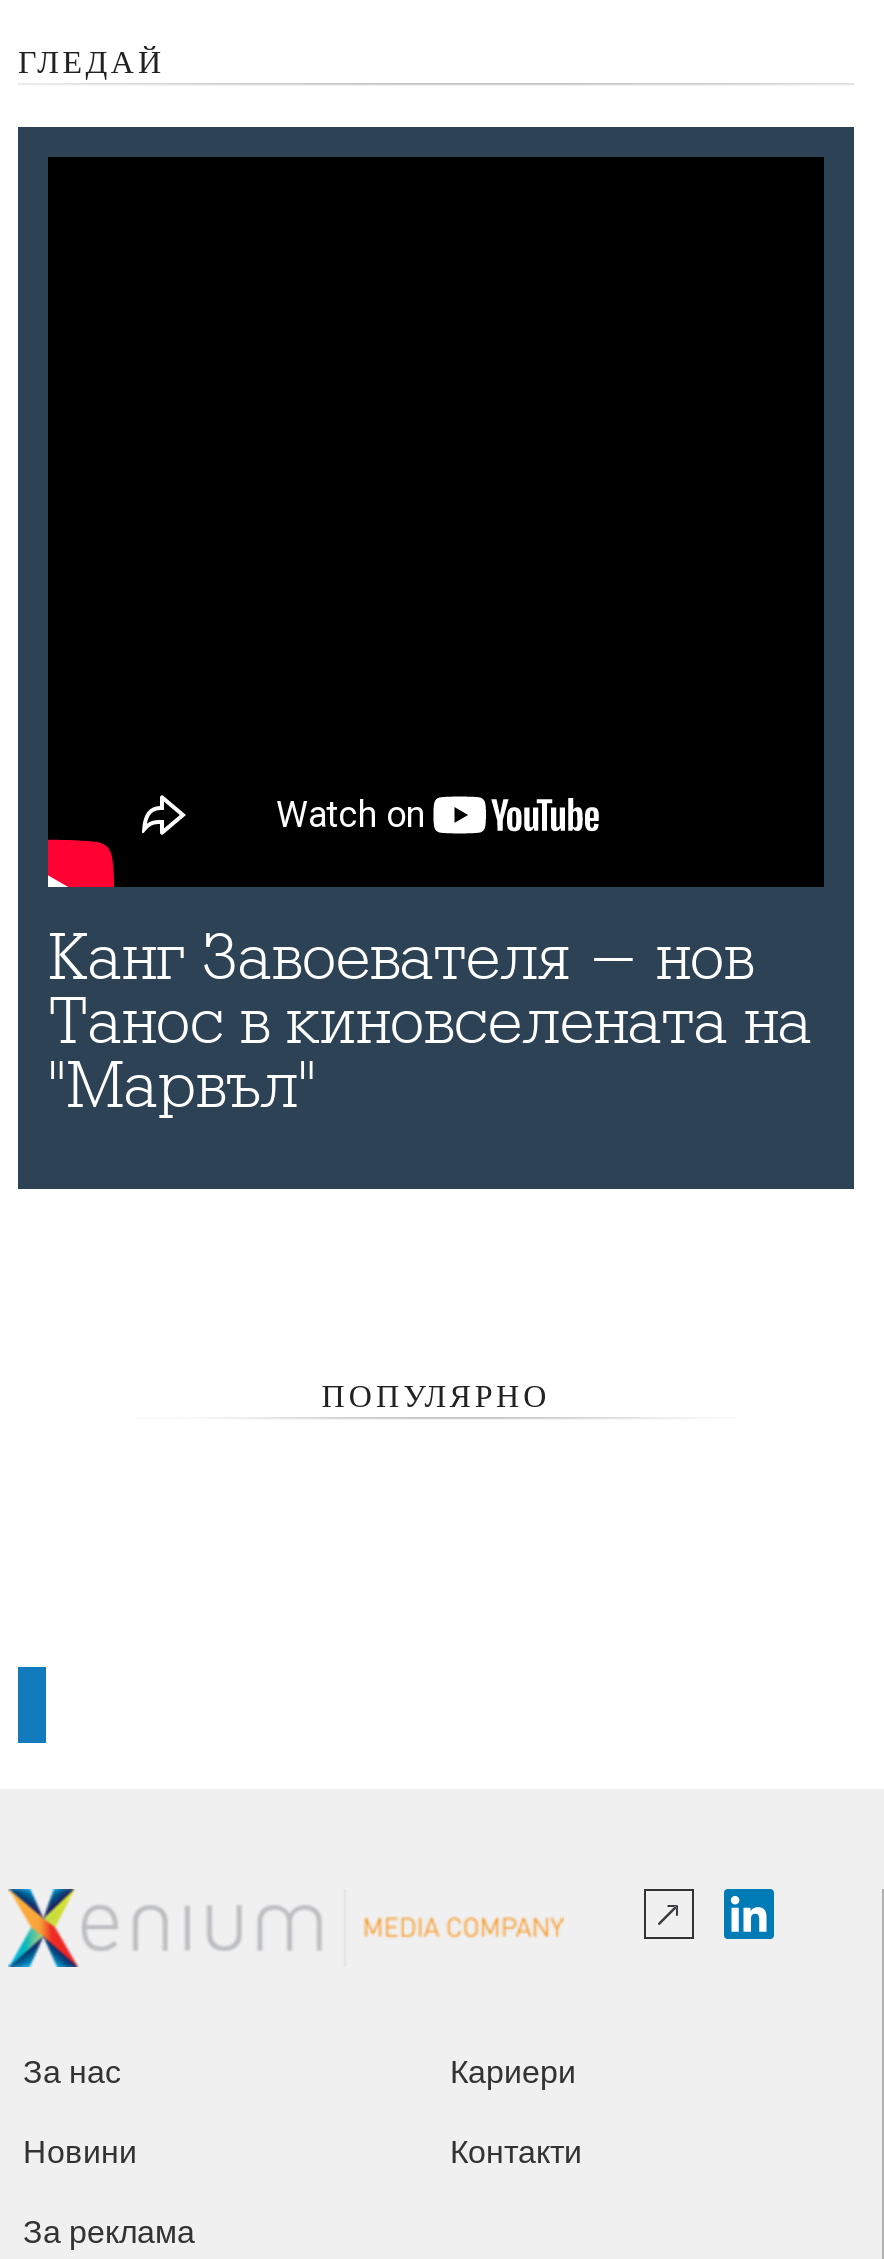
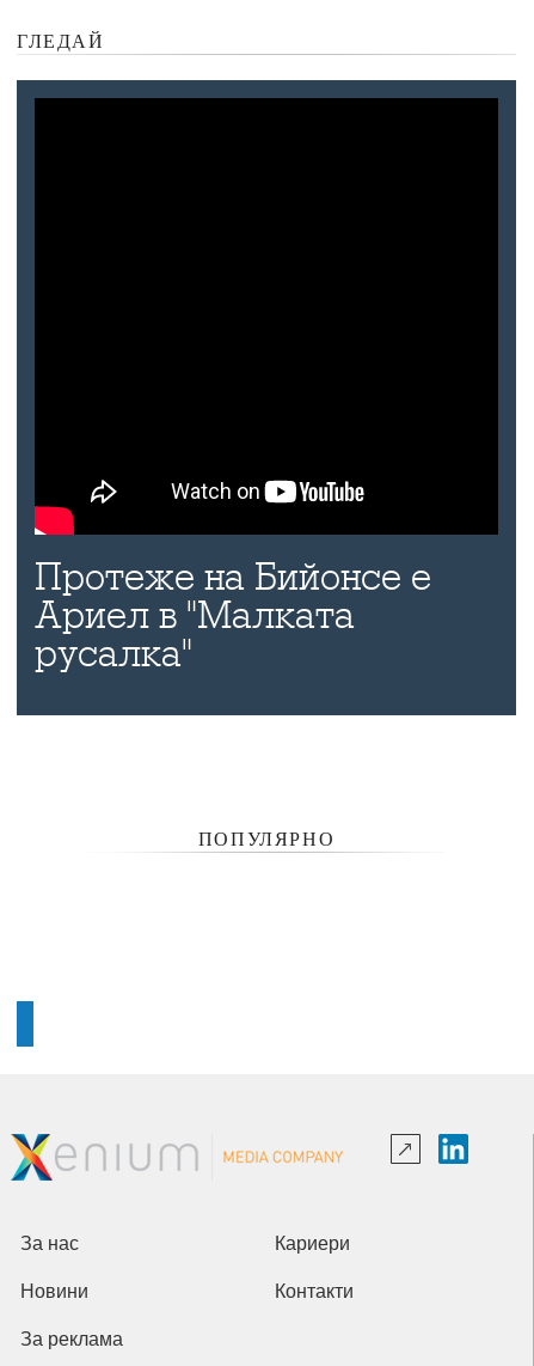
- Канг Завоевателя - нов
- Танос в киновселената на
- "Марвъл"
+ Протеже на Бийонсе е
+ Ариел в "Малката
+ русалка"
